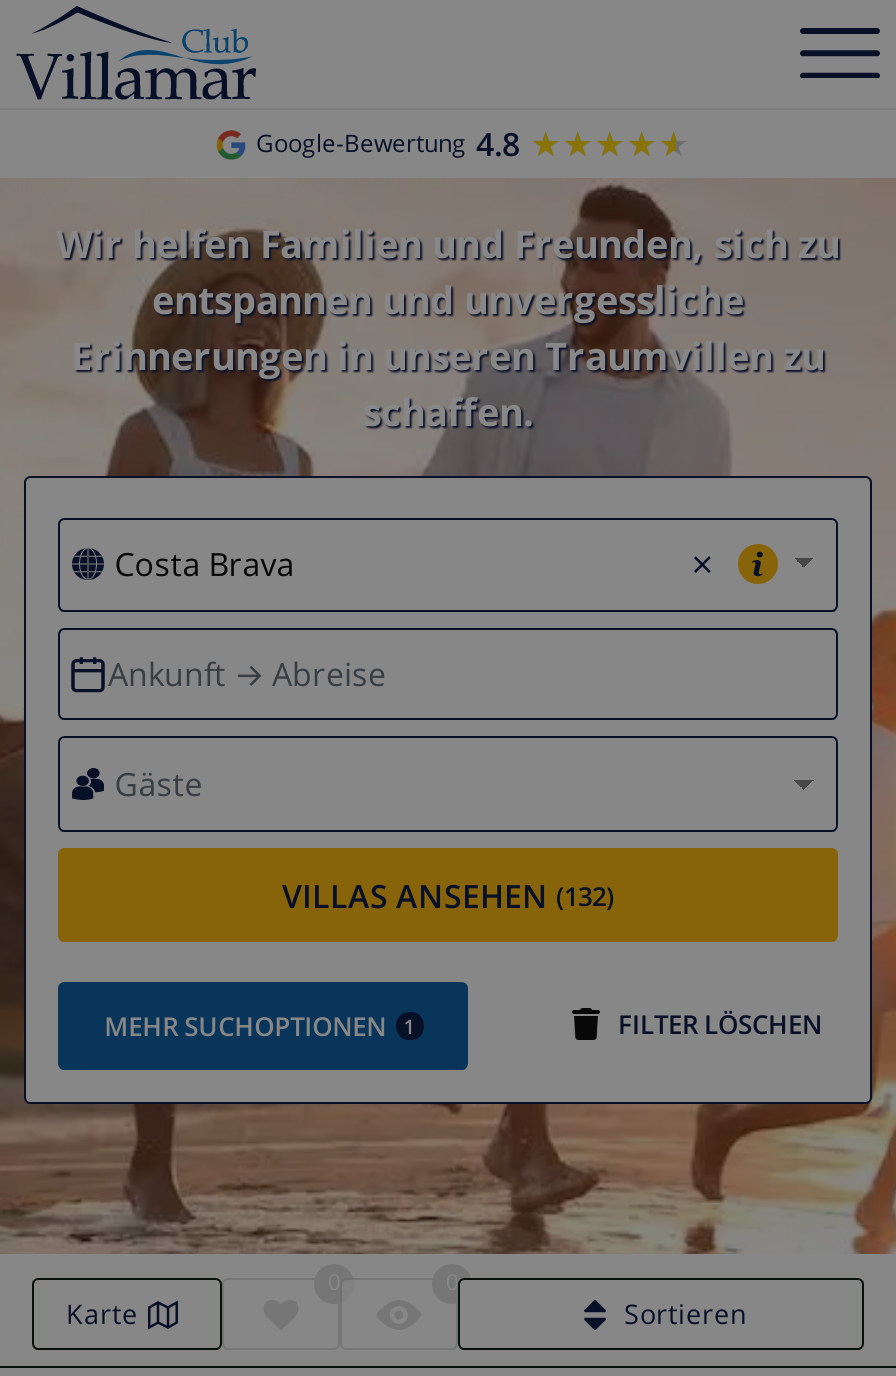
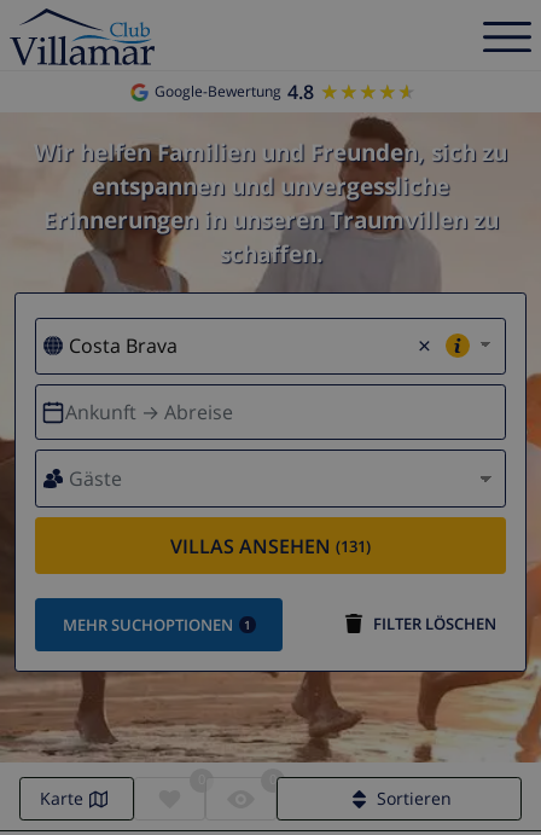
- VILLAS ANSEHEN (132)
+ VILLAS ANSEHEN (131)
